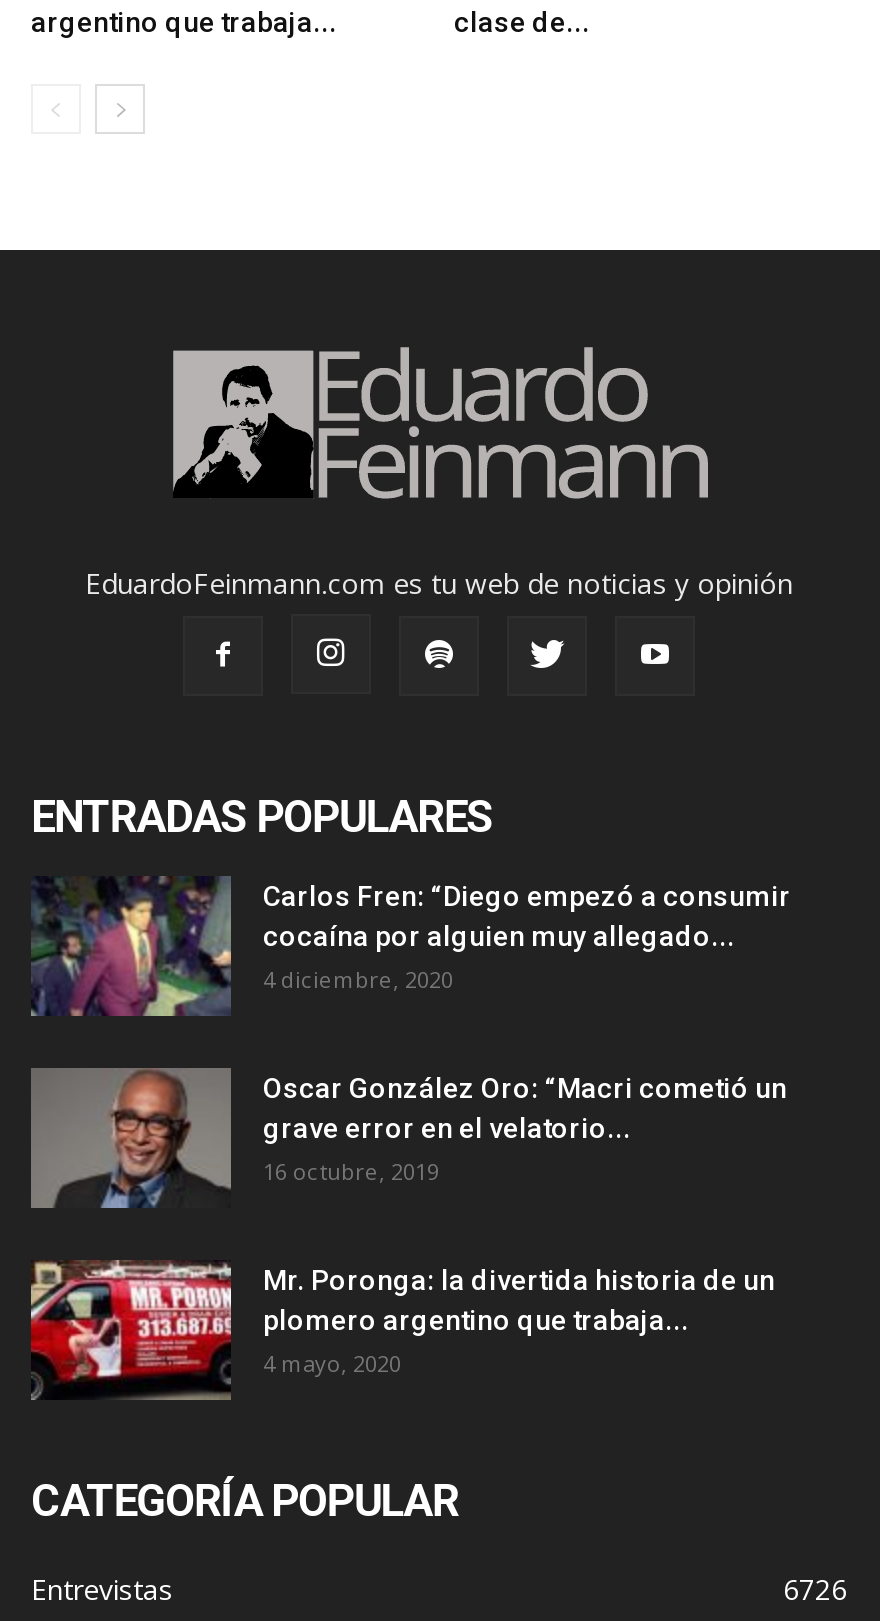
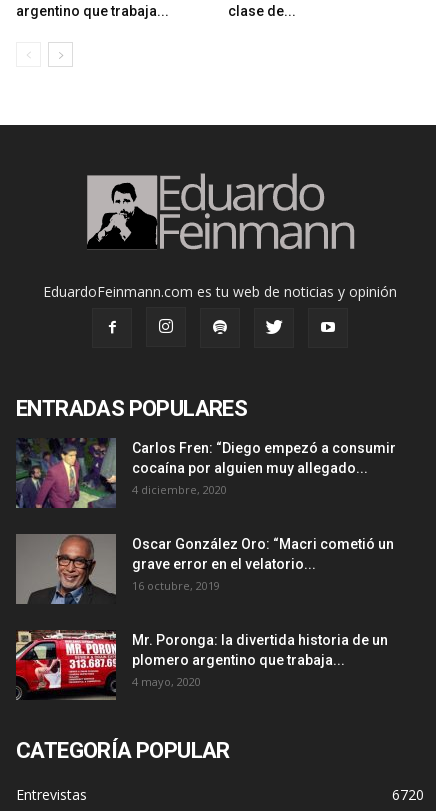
- 6726
+ 6720
